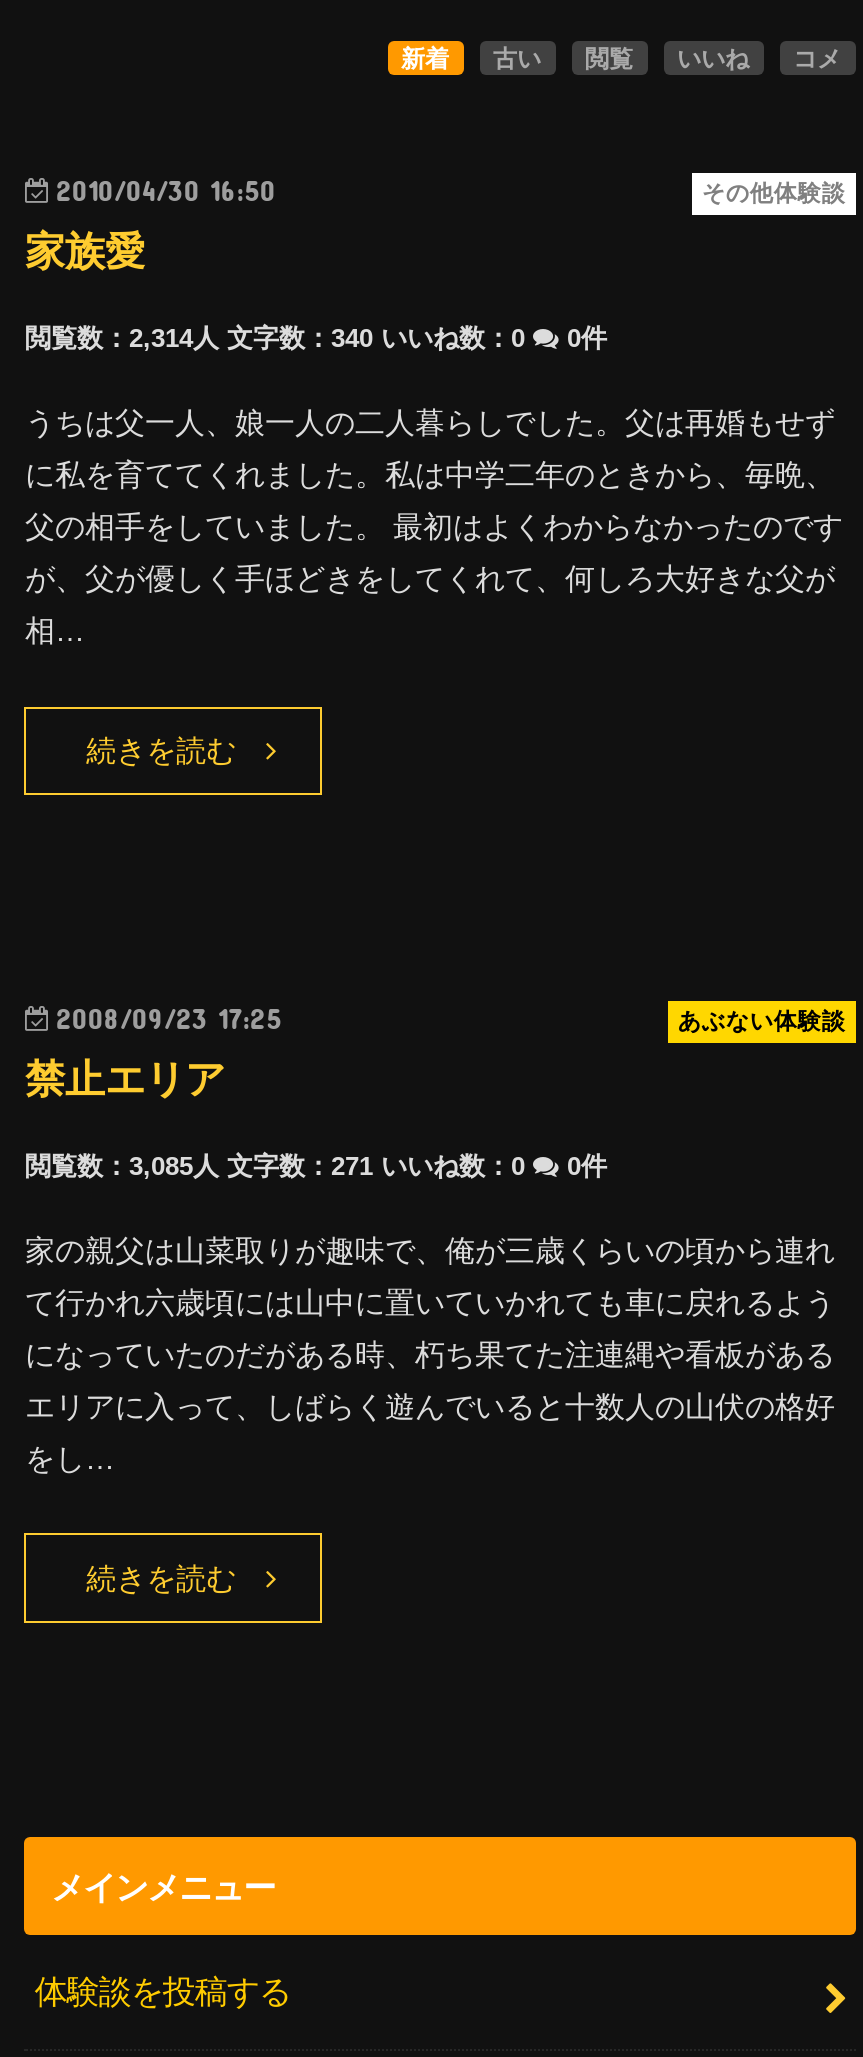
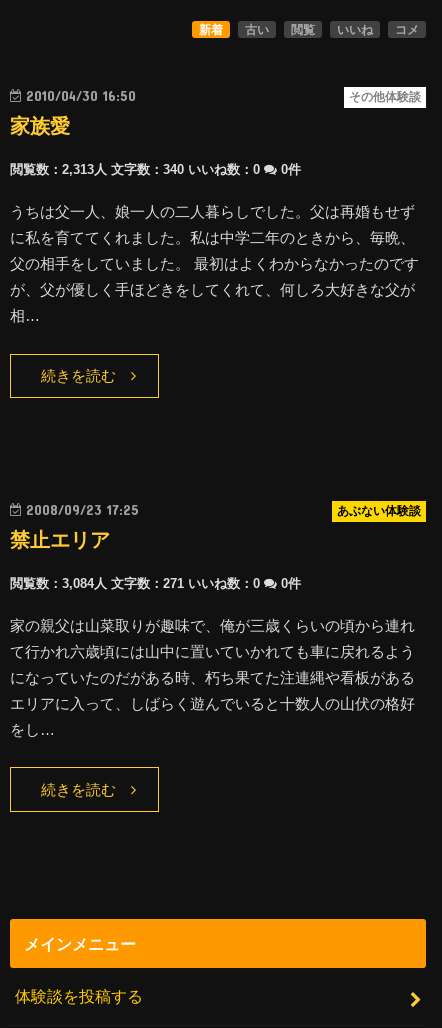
- 閲覧数：2,314人 文字数：340 いいね数：0
+ 閲覧数：2,313人 文字数：340 いいね数：0

- 閲覧数：3,085人 文字数：271 いいね数：0
+ 閲覧数：3,084人 文字数：271 いいね数：0
